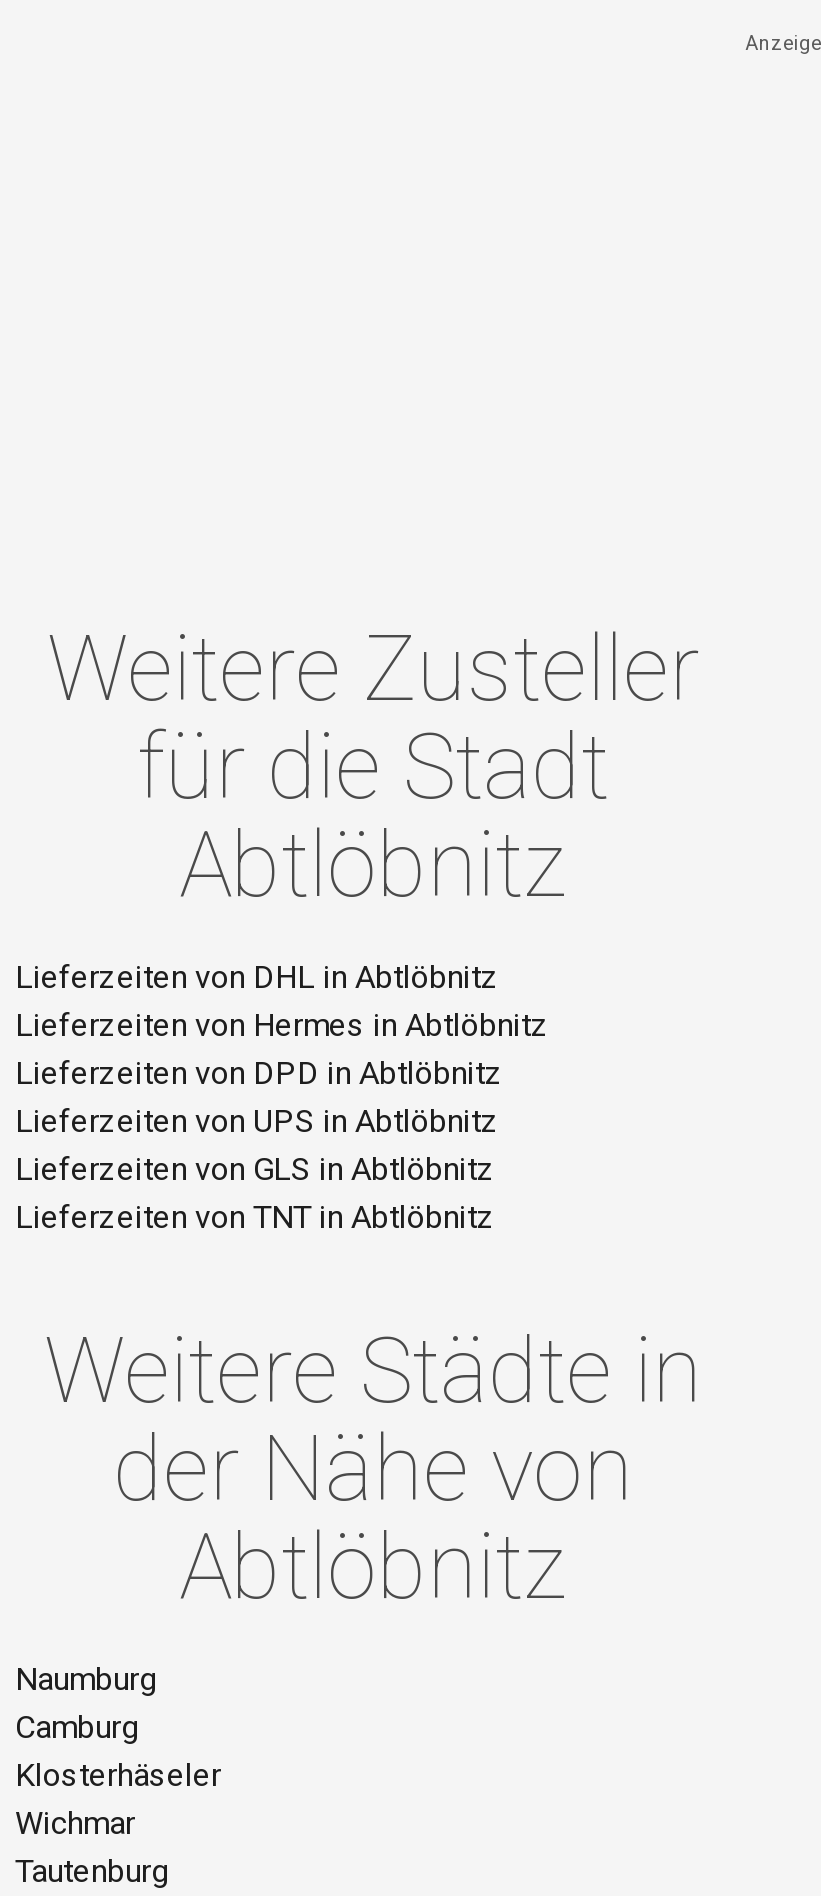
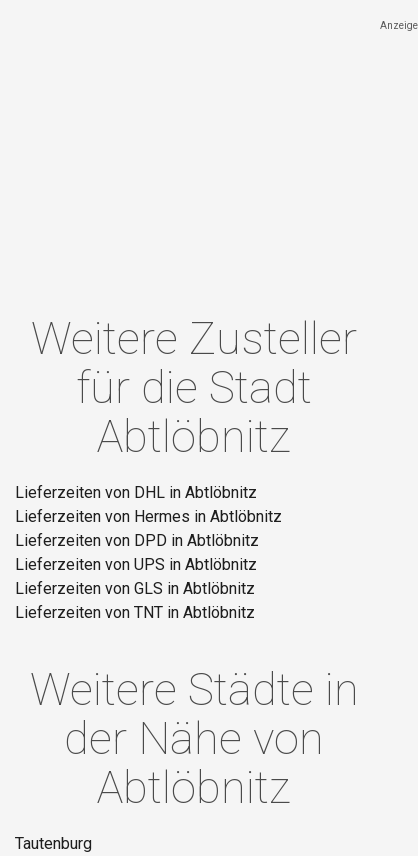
- Naumburg
- Camburg
- Klosterhäseler
- Wichmar
